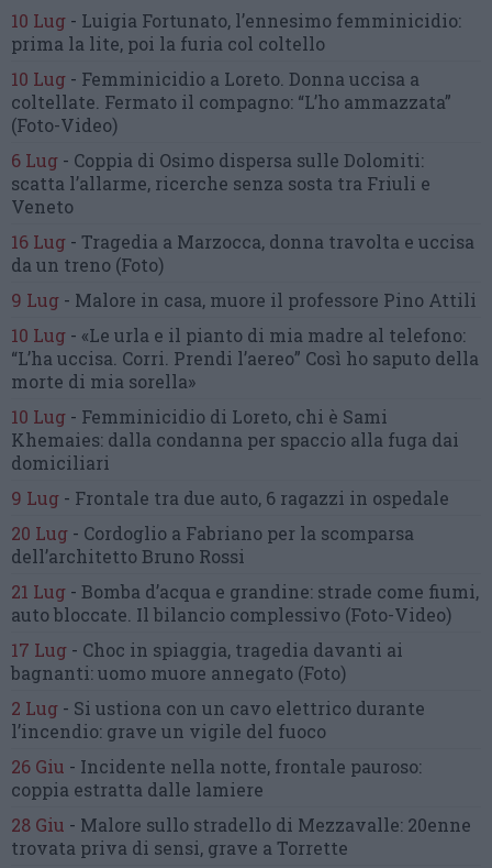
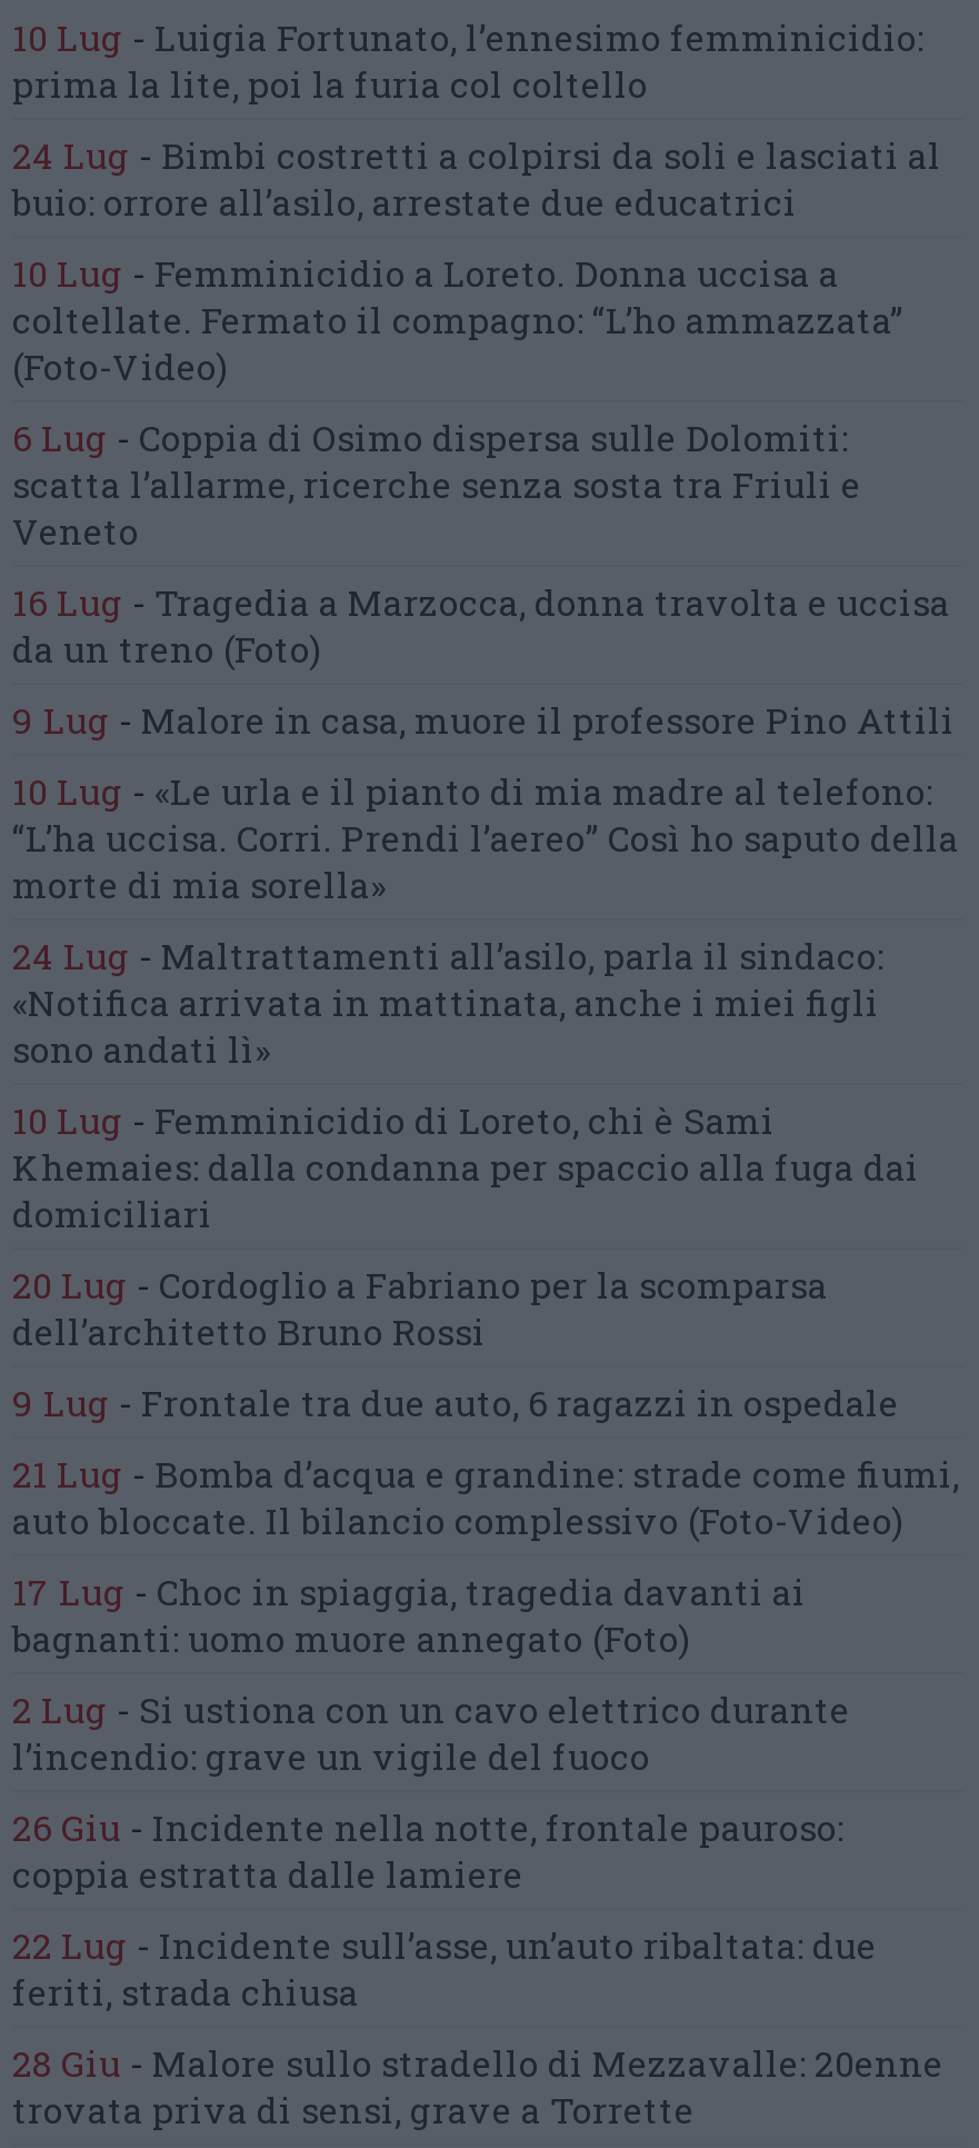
+ 24 Lug - Bimbi costretti a colpirsi da soli e lasciati al
+ buio: orrore all’asilo, arrestate due educatrici

+ 24 Lug - Maltrattamenti all’asilo, parla il sindaco:
+ «Notifica arrivata in mattinata, anche i miei figli
+ sono andati lì»

moved down: 9 Lug - Frontale tra due auto, 6 ragazzi in ospedale

+ 22 Lug - Incidente sull’asse, un’auto ribaltata: due
+ feriti, strada chiusa
